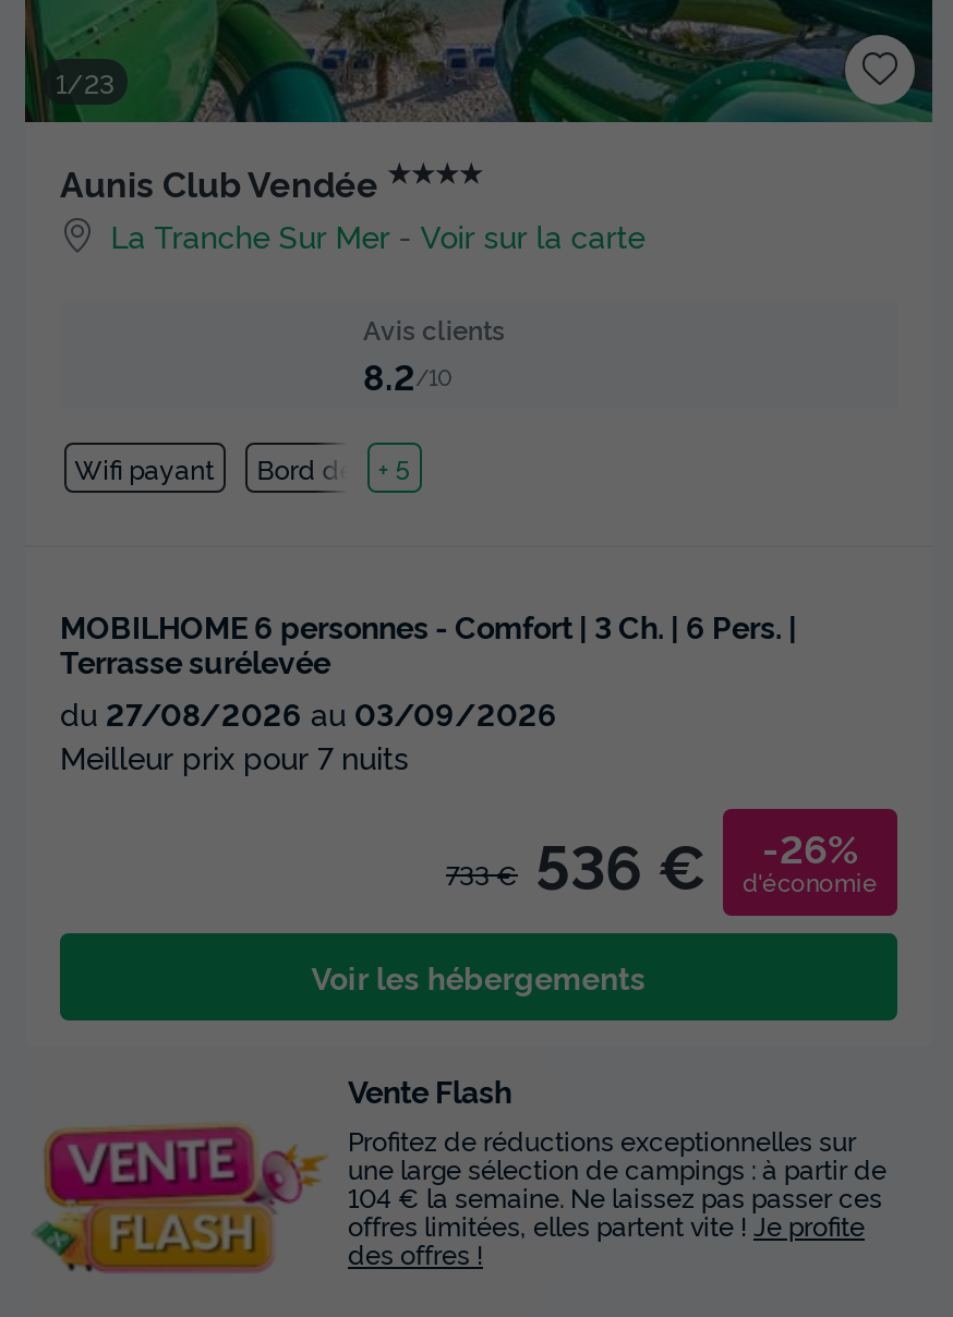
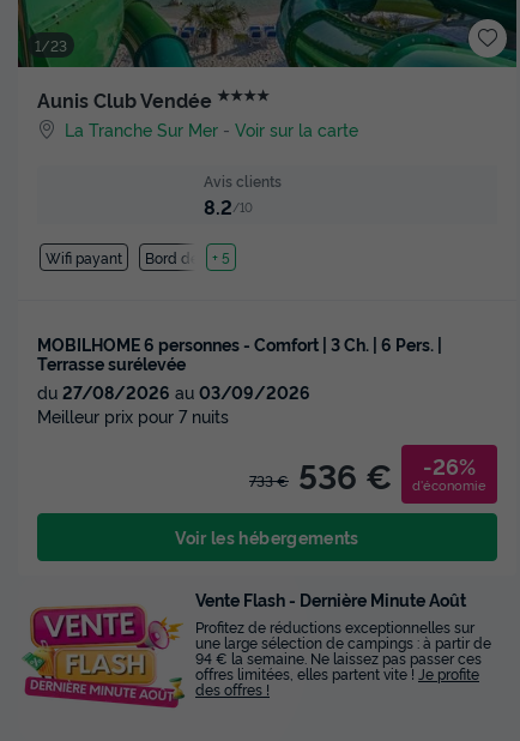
- [image]
- Vente Flash
+ [image]
+ Vente Flash - Dernière Minute Août

- 104 € la semaine. Ne laissez pas passer ces
+ 94 € la semaine. Ne laissez pas passer ces
